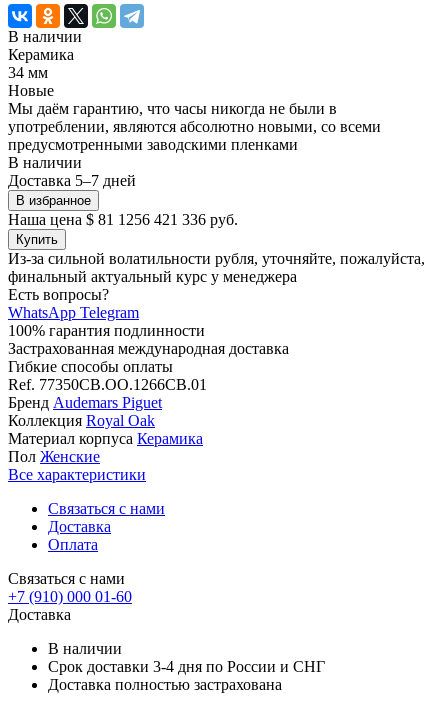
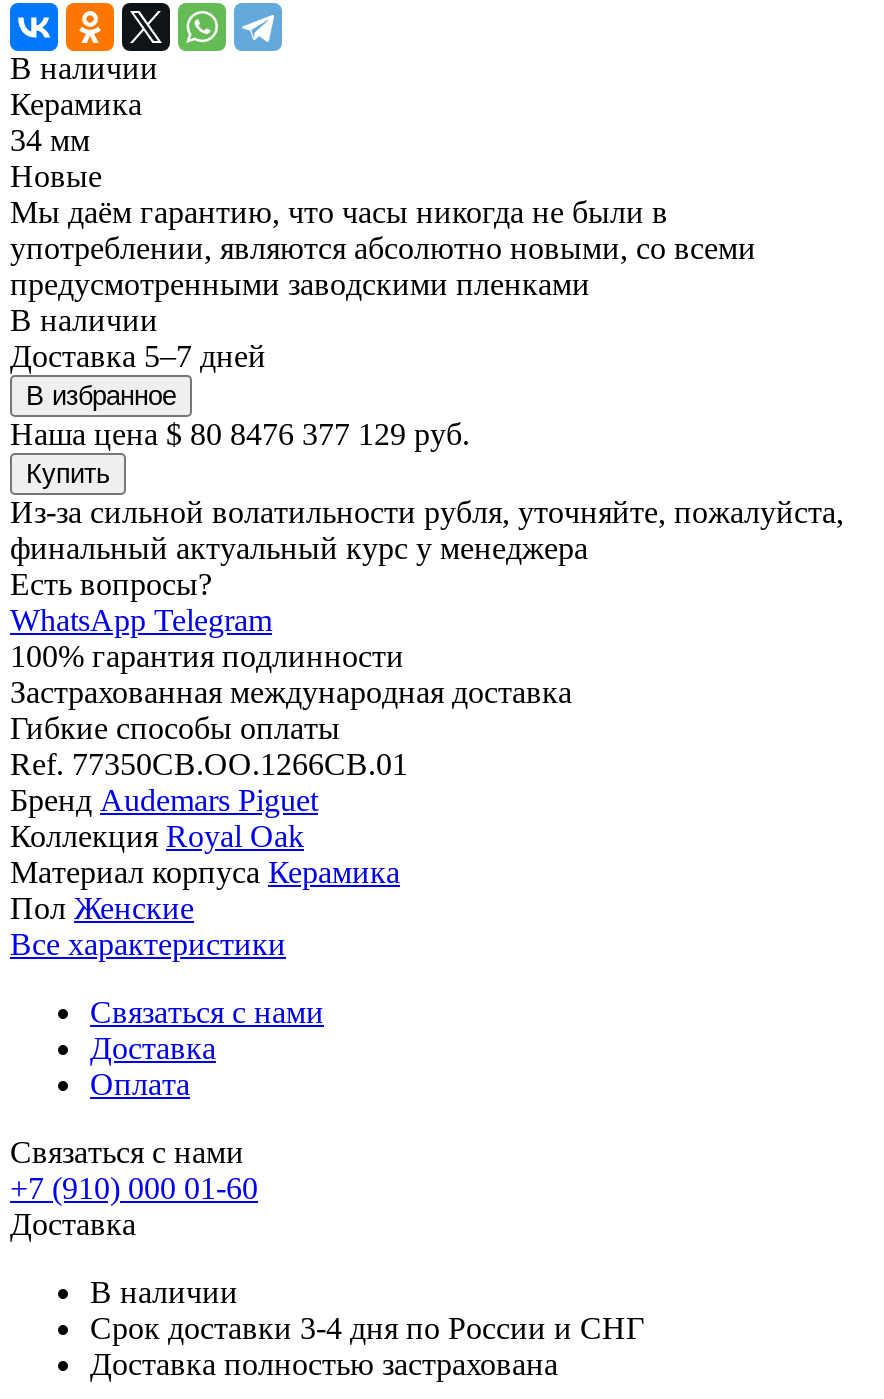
- Наша цена$ 81 1256 421 336 руб.
+ Наша цена$ 80 8476 377 129 руб.
